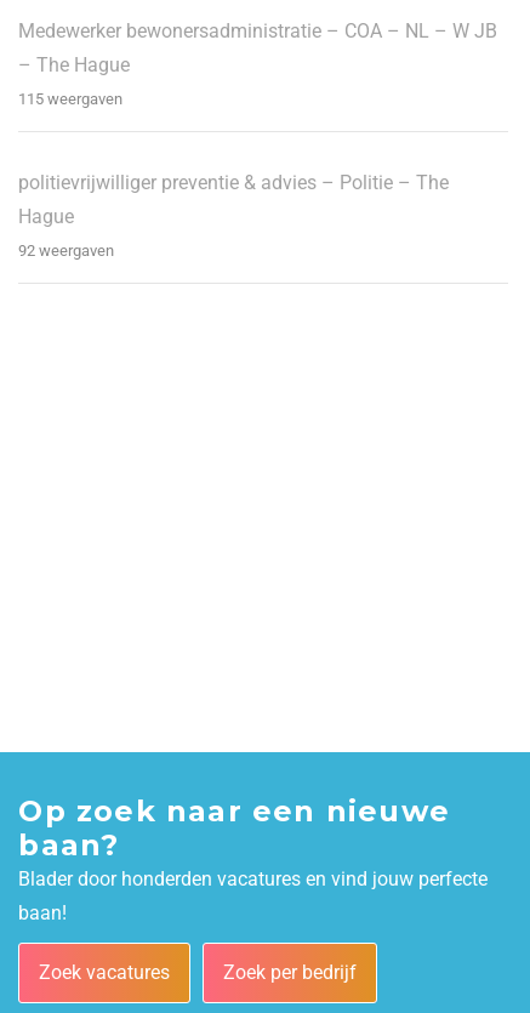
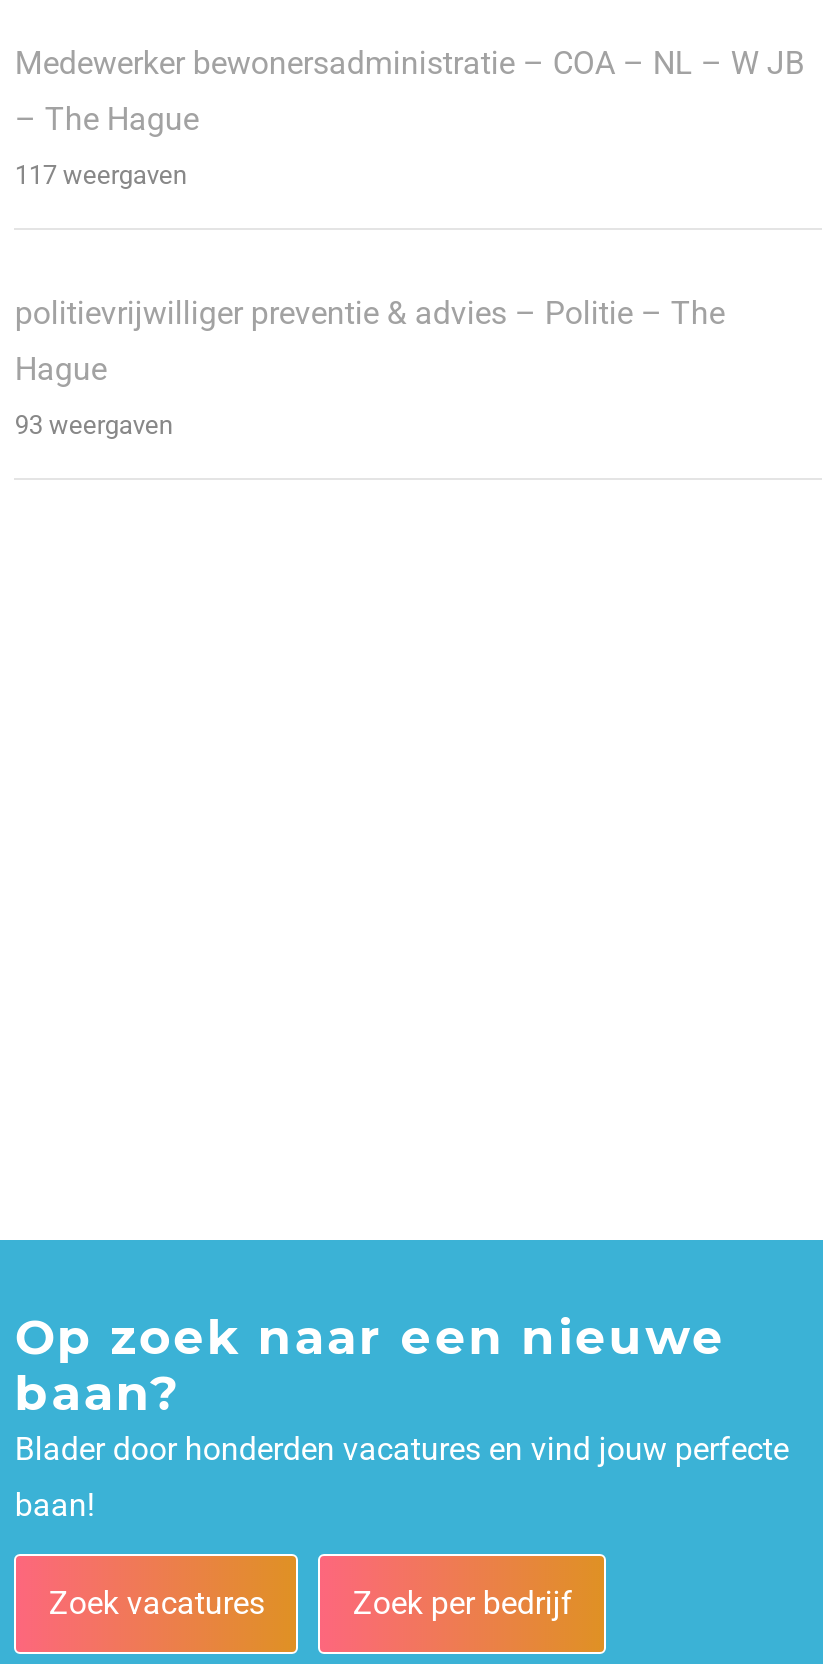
- 115 weergaven
+ 117 weergaven

- 92 weergaven
+ 93 weergaven
